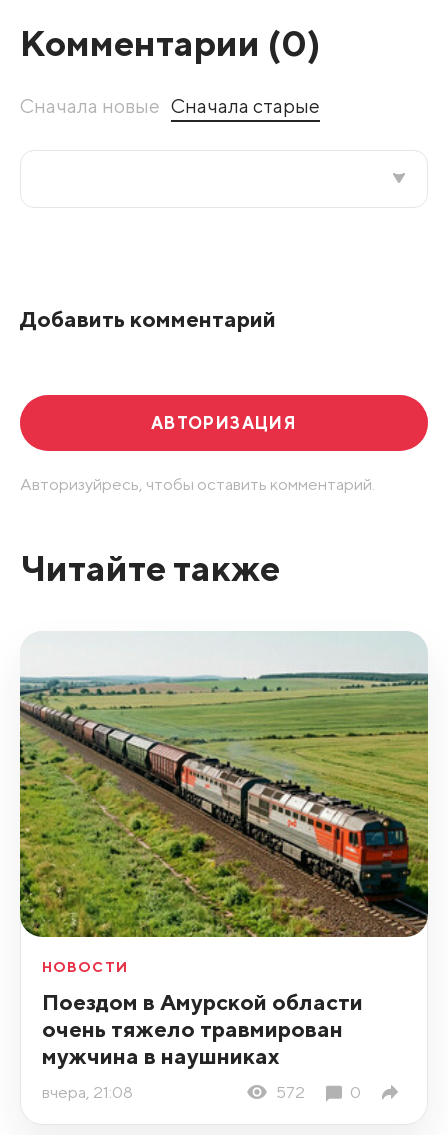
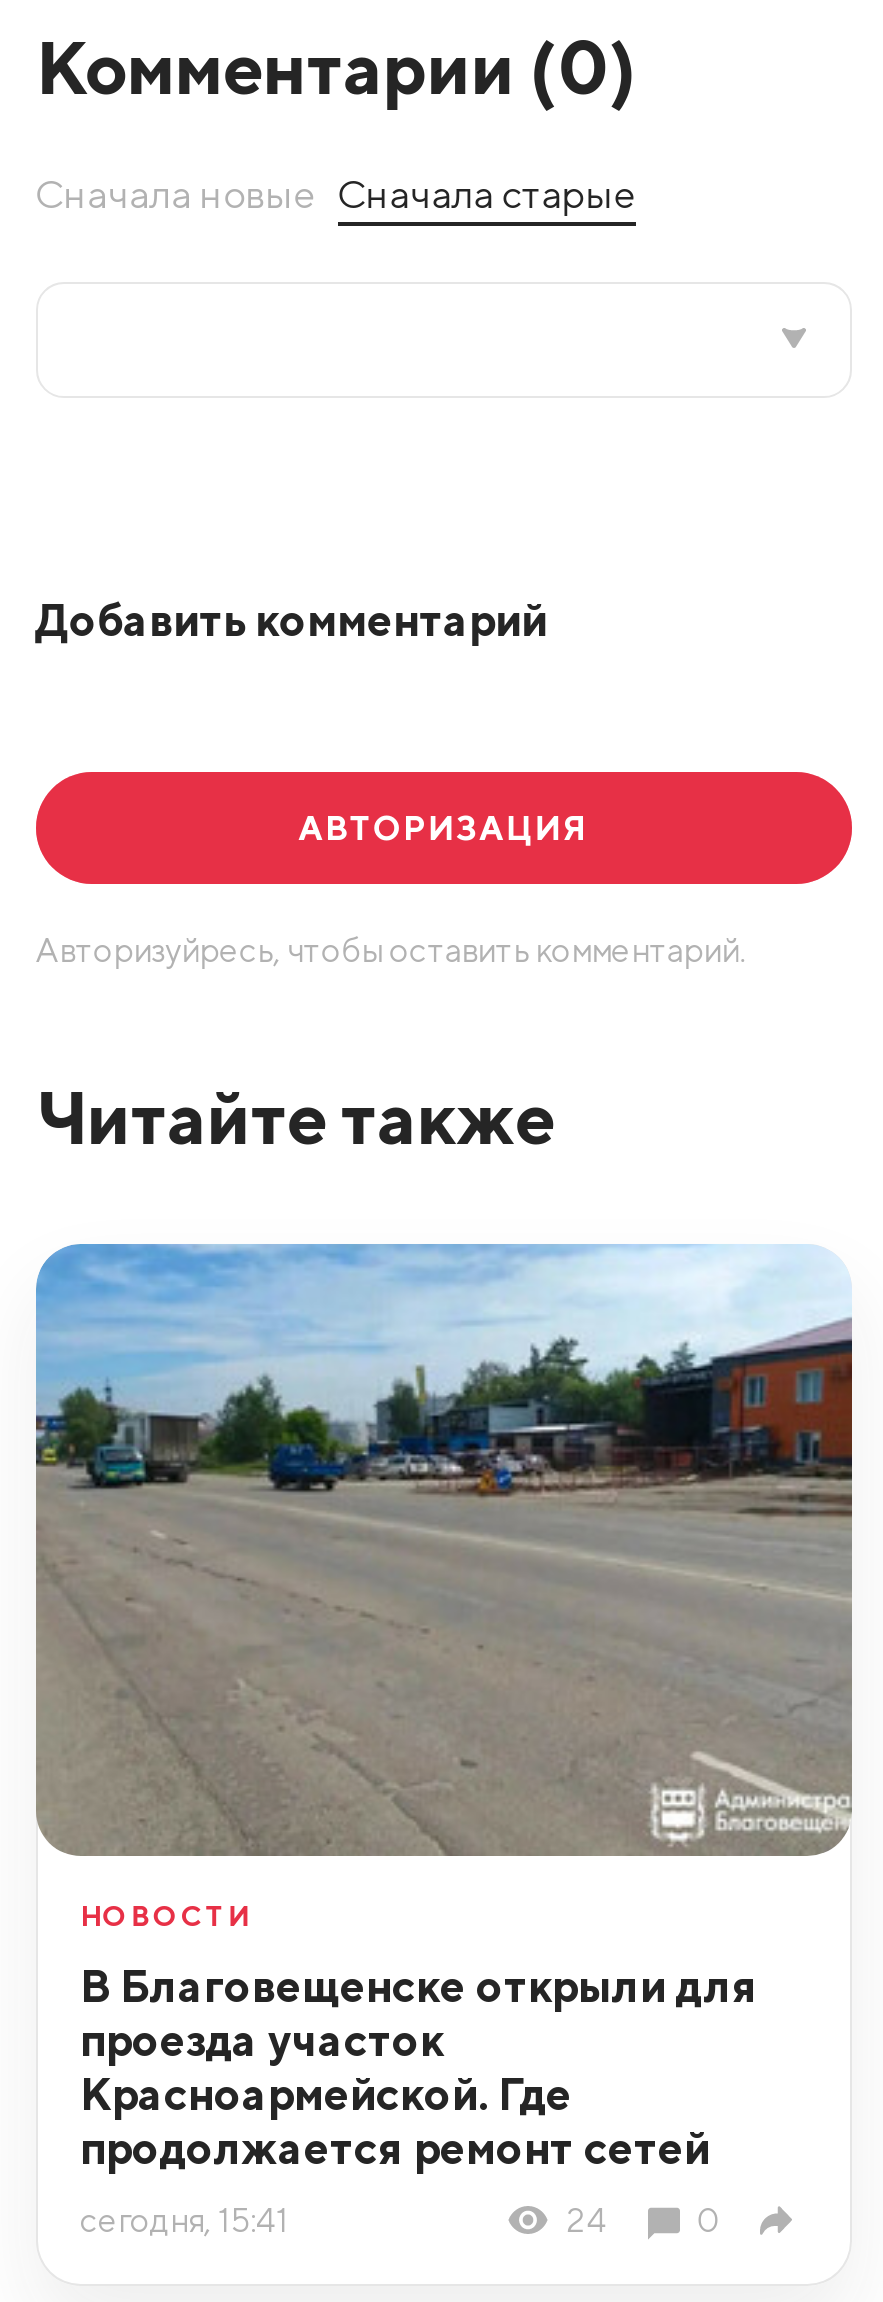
- [image]
+ [image]

- Поездом в Амурской области
- очень тяжело травмирован
- мужчина в наушниках
+ В Благовещенске открыли для
+ проезда участок
+ Красноармейской. Где
+ продолжается ремонт сетей

- вчера, 21:08
- 572
+ сегодня, 15:41
+ 24
